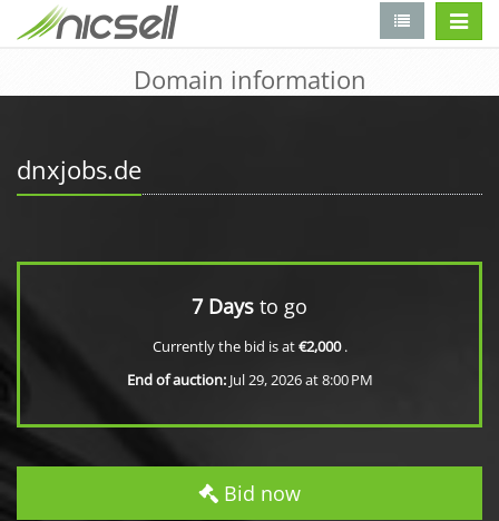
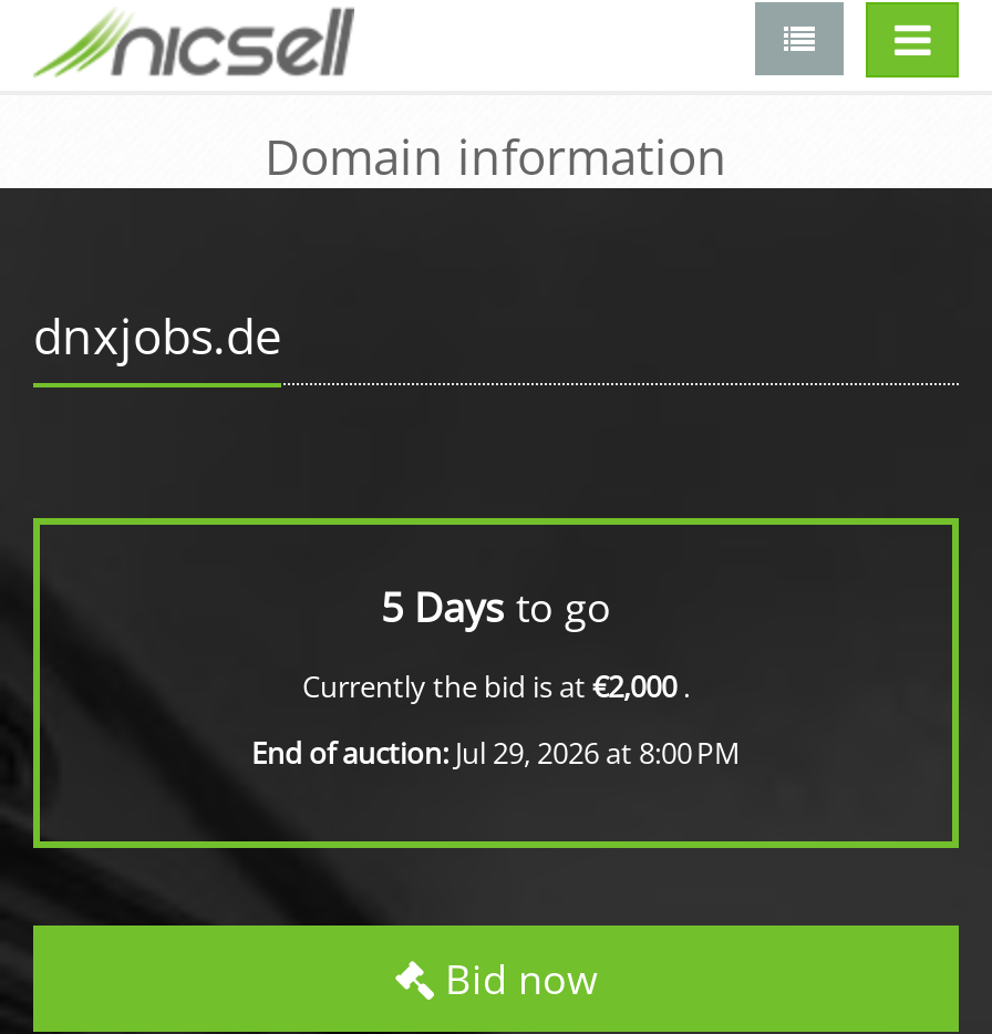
- 7 Days to go
+ 5 Days to go
